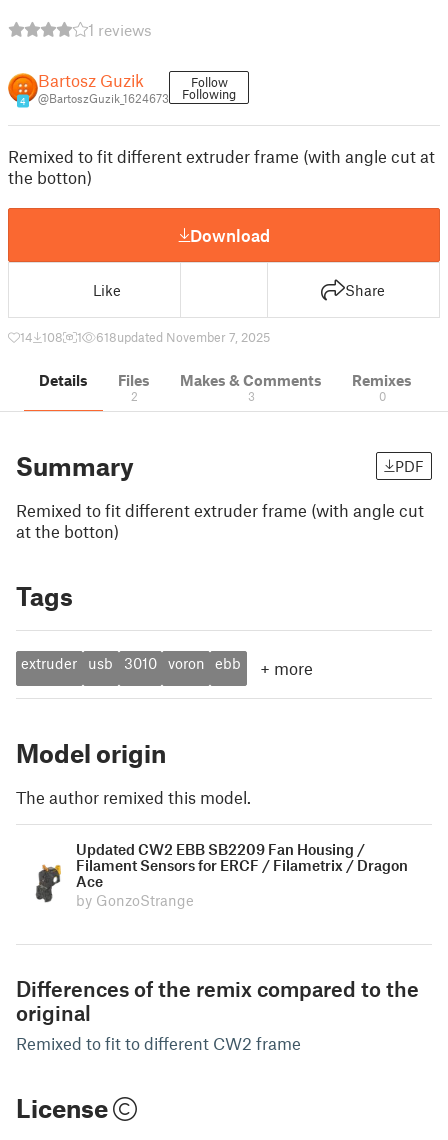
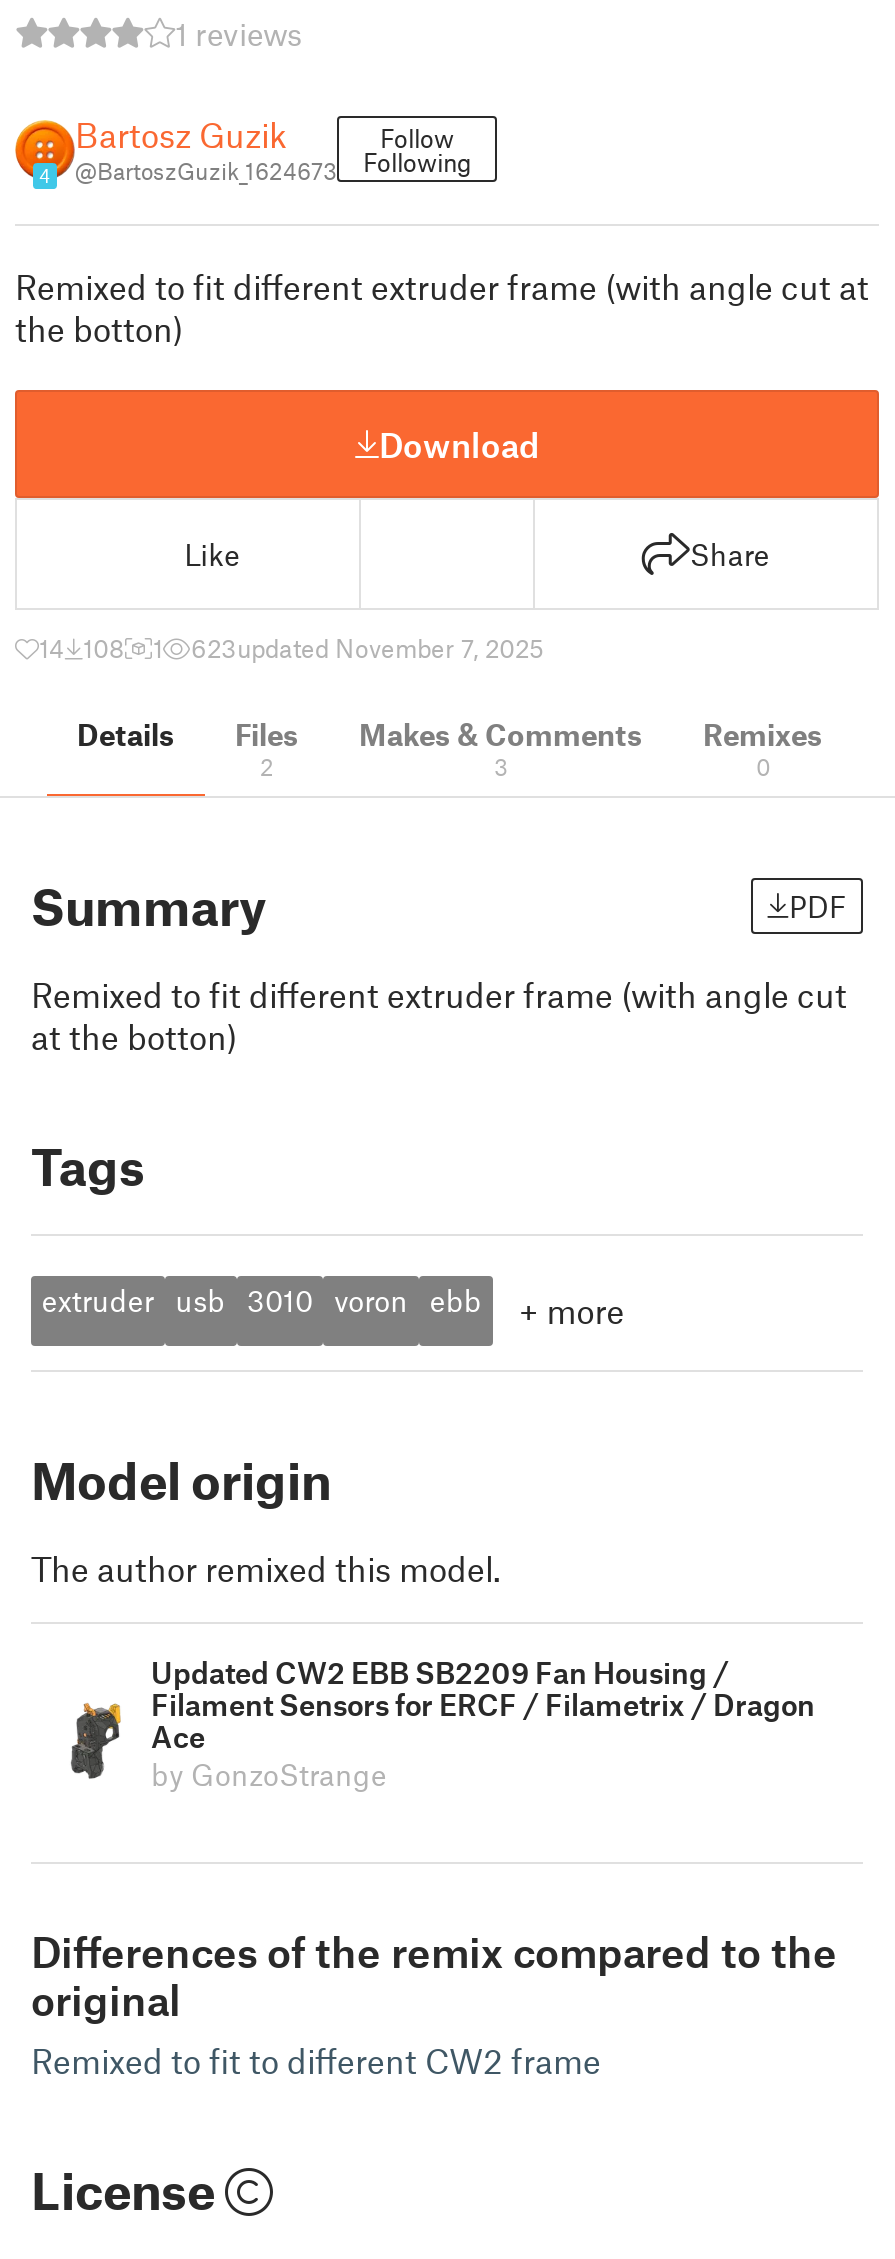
- 618updated November 7, 2025
+ 623updated November 7, 2025
